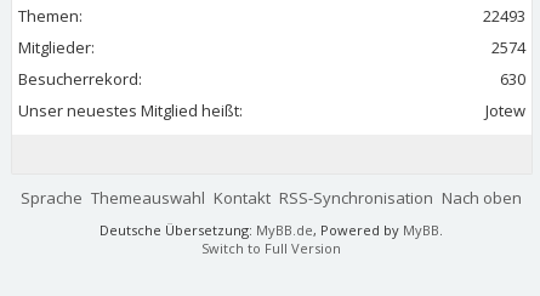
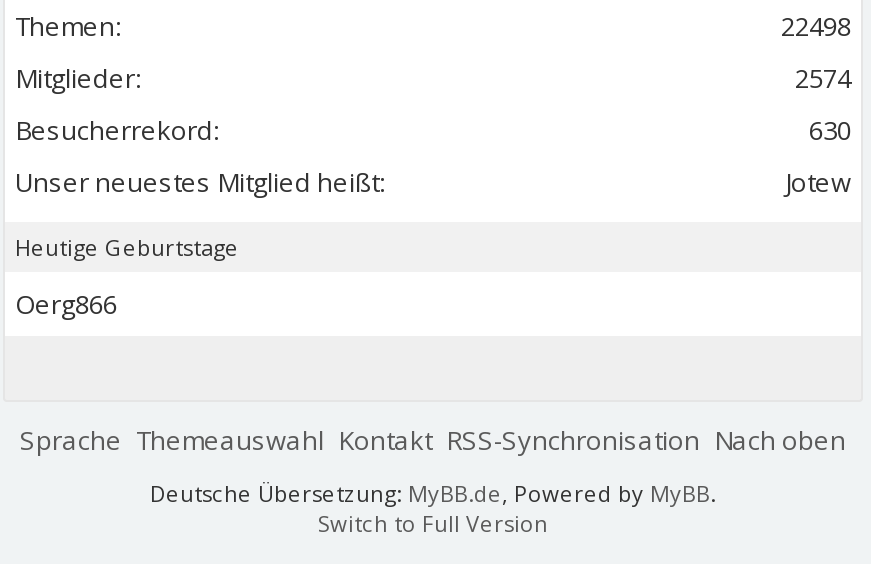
- 22493
+ 22498

+ Heutige Geburtstage
+ Oerg866
